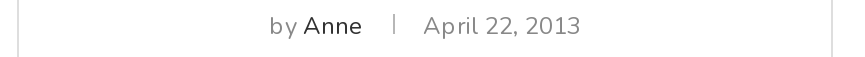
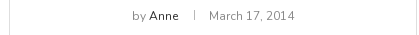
- by Anne April 22, 2013
+ by Anne March 17, 2014
